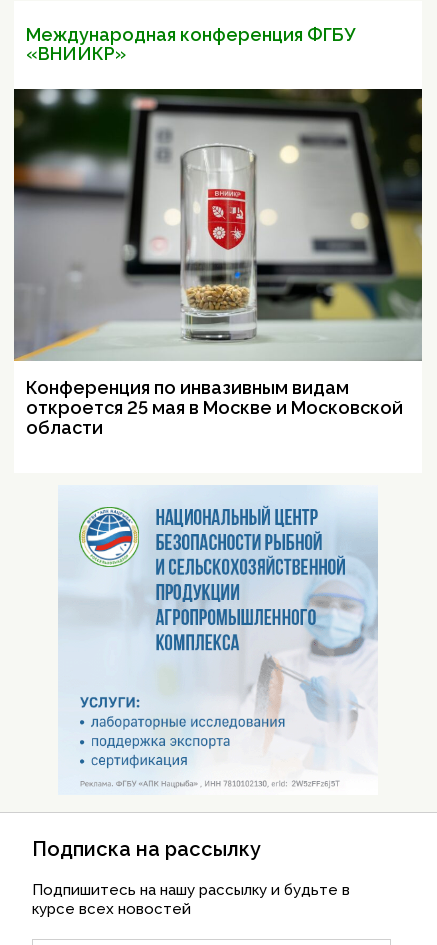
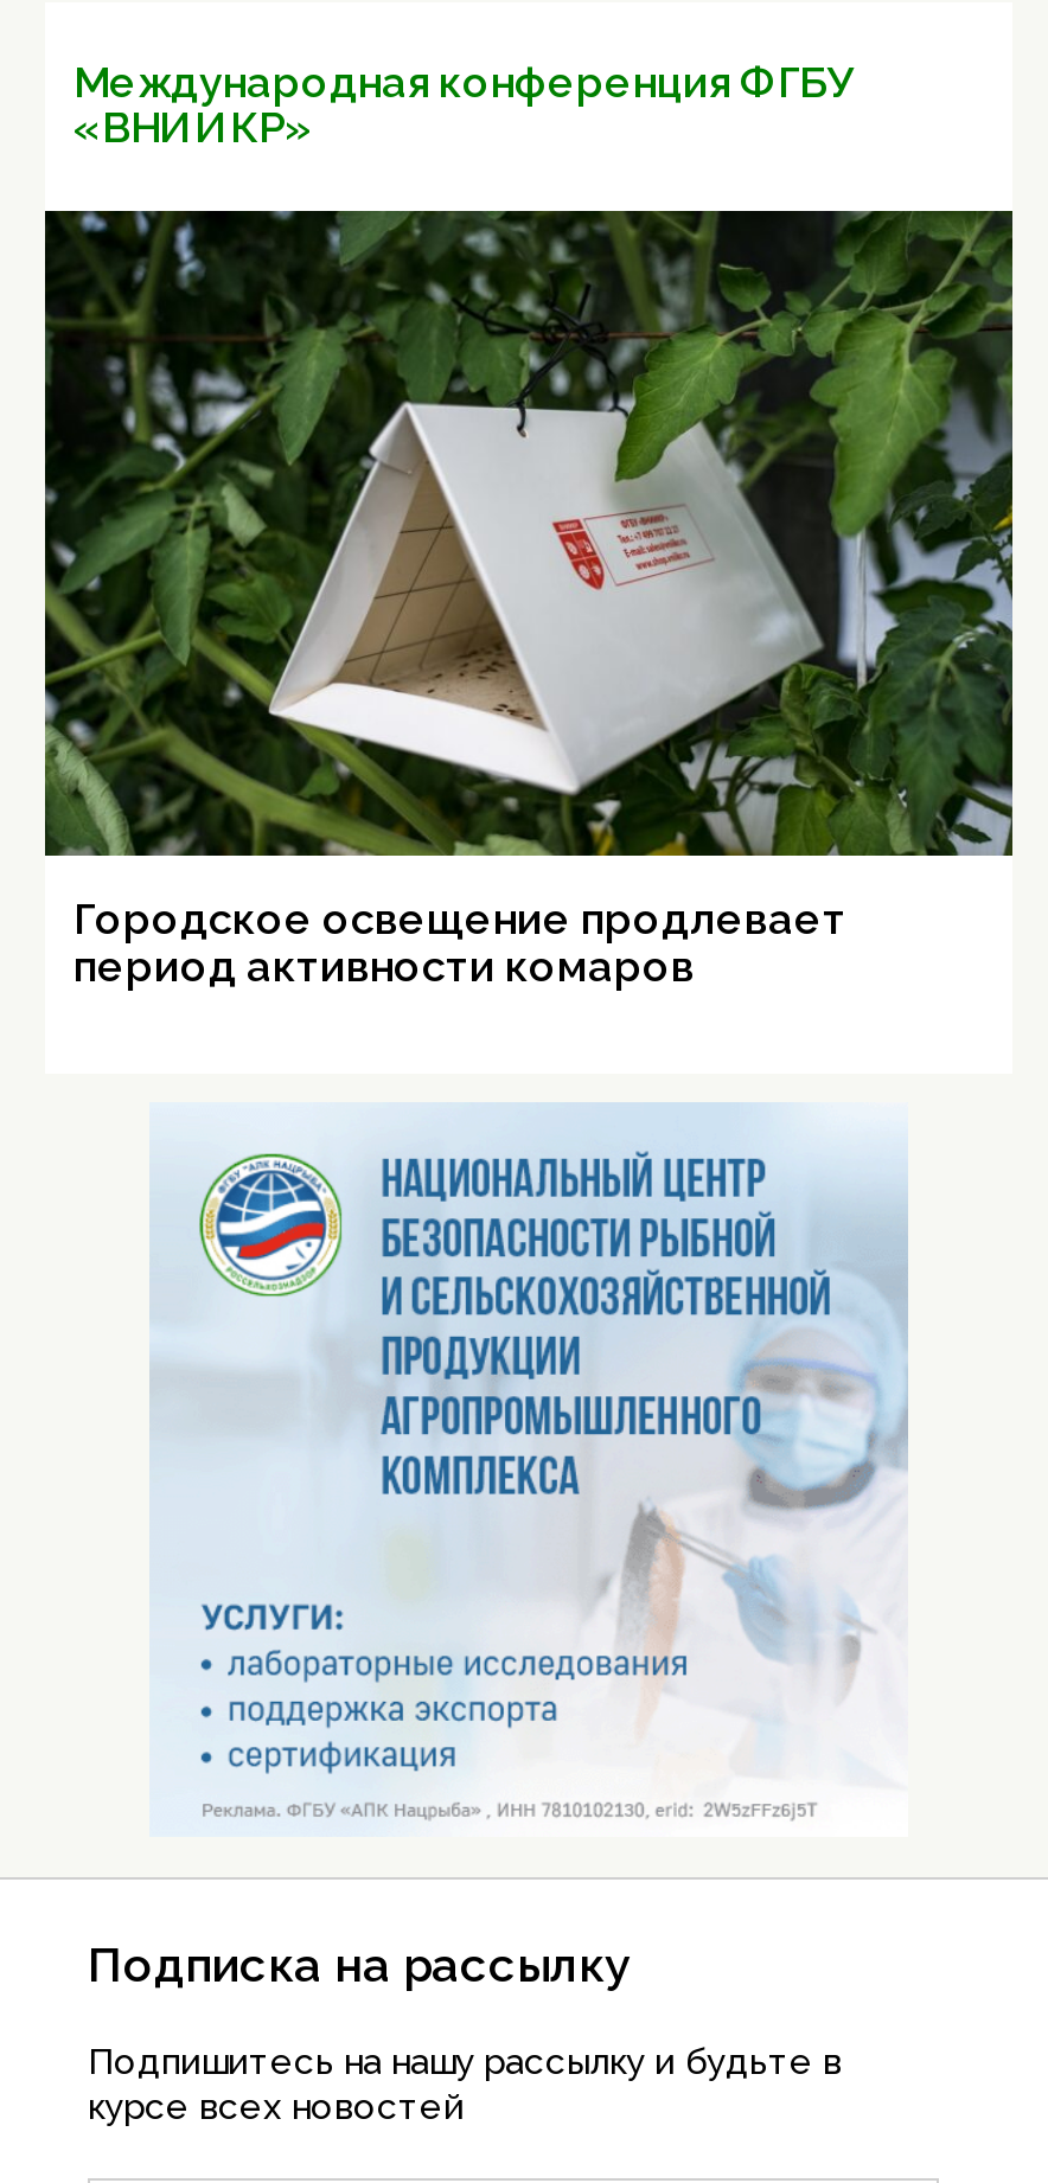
- [image]
- Конференция по инвазивным видам
- откроется 25 мая в Москве и Московской
- области
+ [image]
+ Городское освещение продлевает
+ период активности комаров
